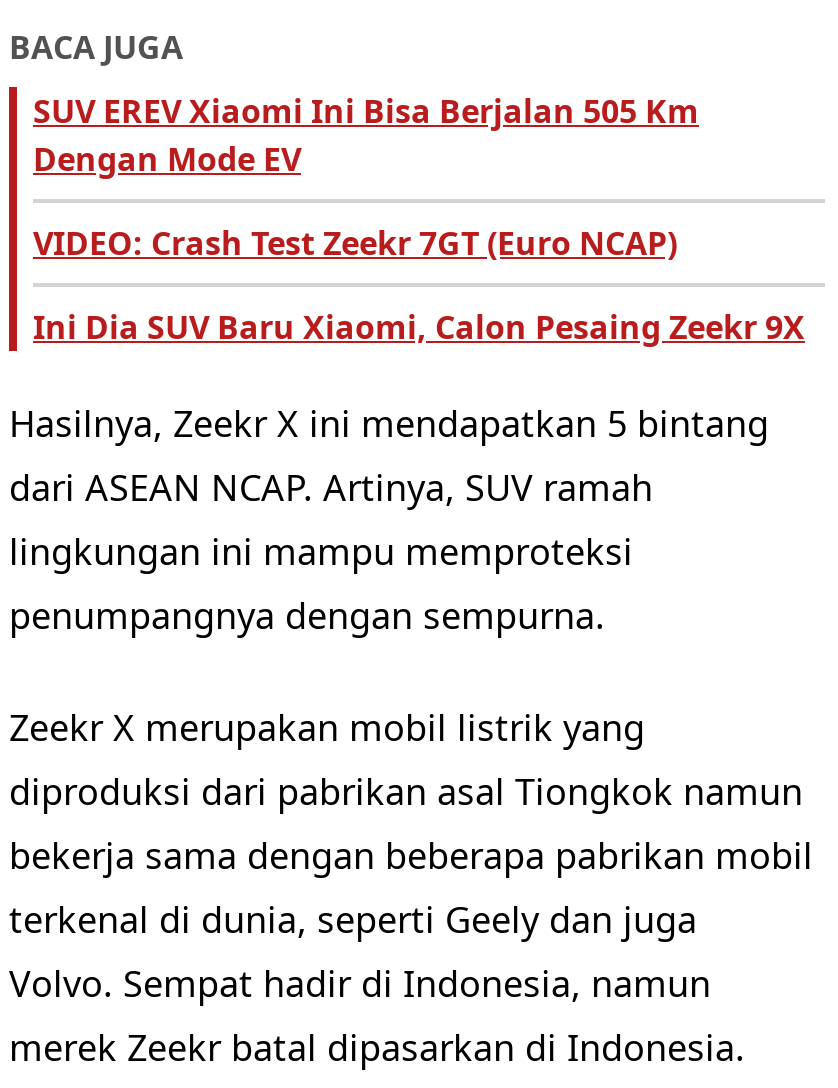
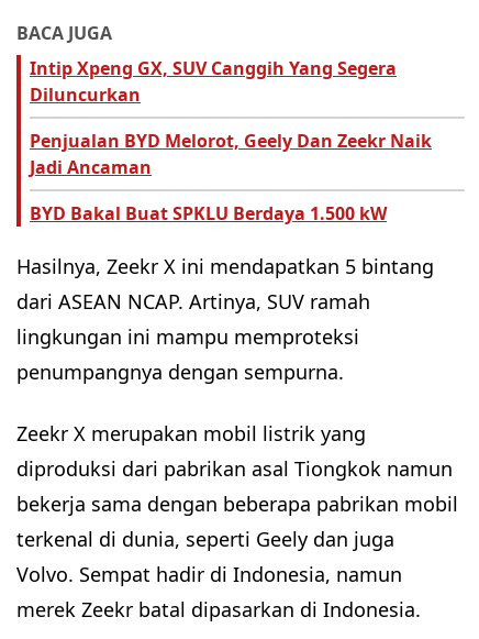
- SUV EREV Xiaomi Ini Bisa Berjalan 505 Km
- Dengan Mode EV
+ Intip Xpeng GX, SUV Canggih Yang Segera
+ Diluncurkan

- VIDEO: Crash Test Zeekr 7GT (Euro NCAP)
+ Penjualan BYD Melorot, Geely Dan Zeekr Naik
+ Jadi Ancaman

- Ini Dia SUV Baru Xiaomi, Calon Pesaing Zeekr 9X
+ BYD Bakal Buat SPKLU Berdaya 1.500 kW
